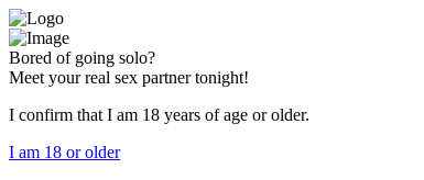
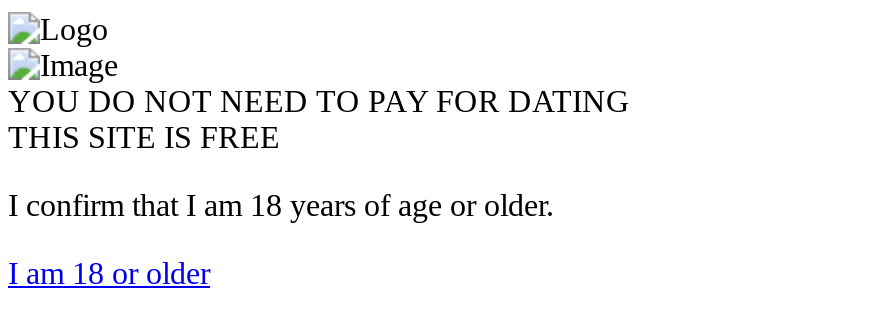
- Bored of going solo?
- Meet your real sex partner tonight!
+ YOU DO NOT NEED TO PAY FOR DATING
+ THIS SITE IS FREE
